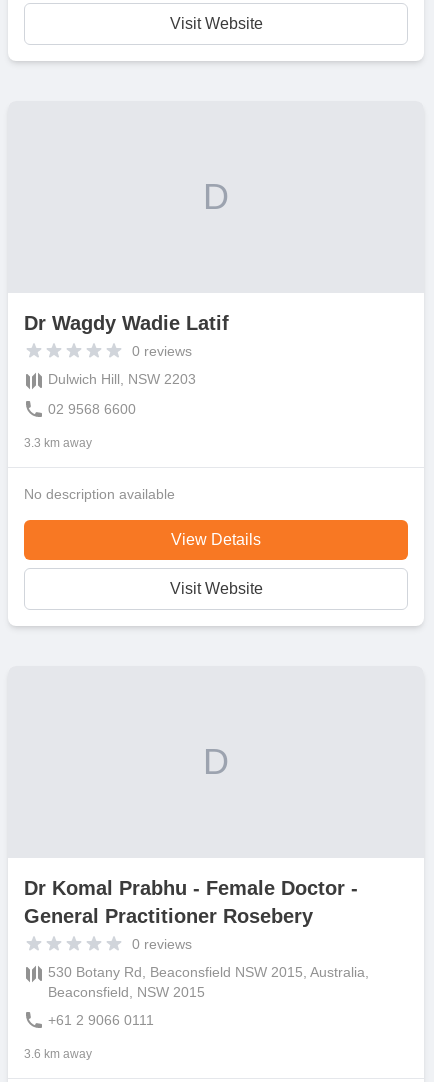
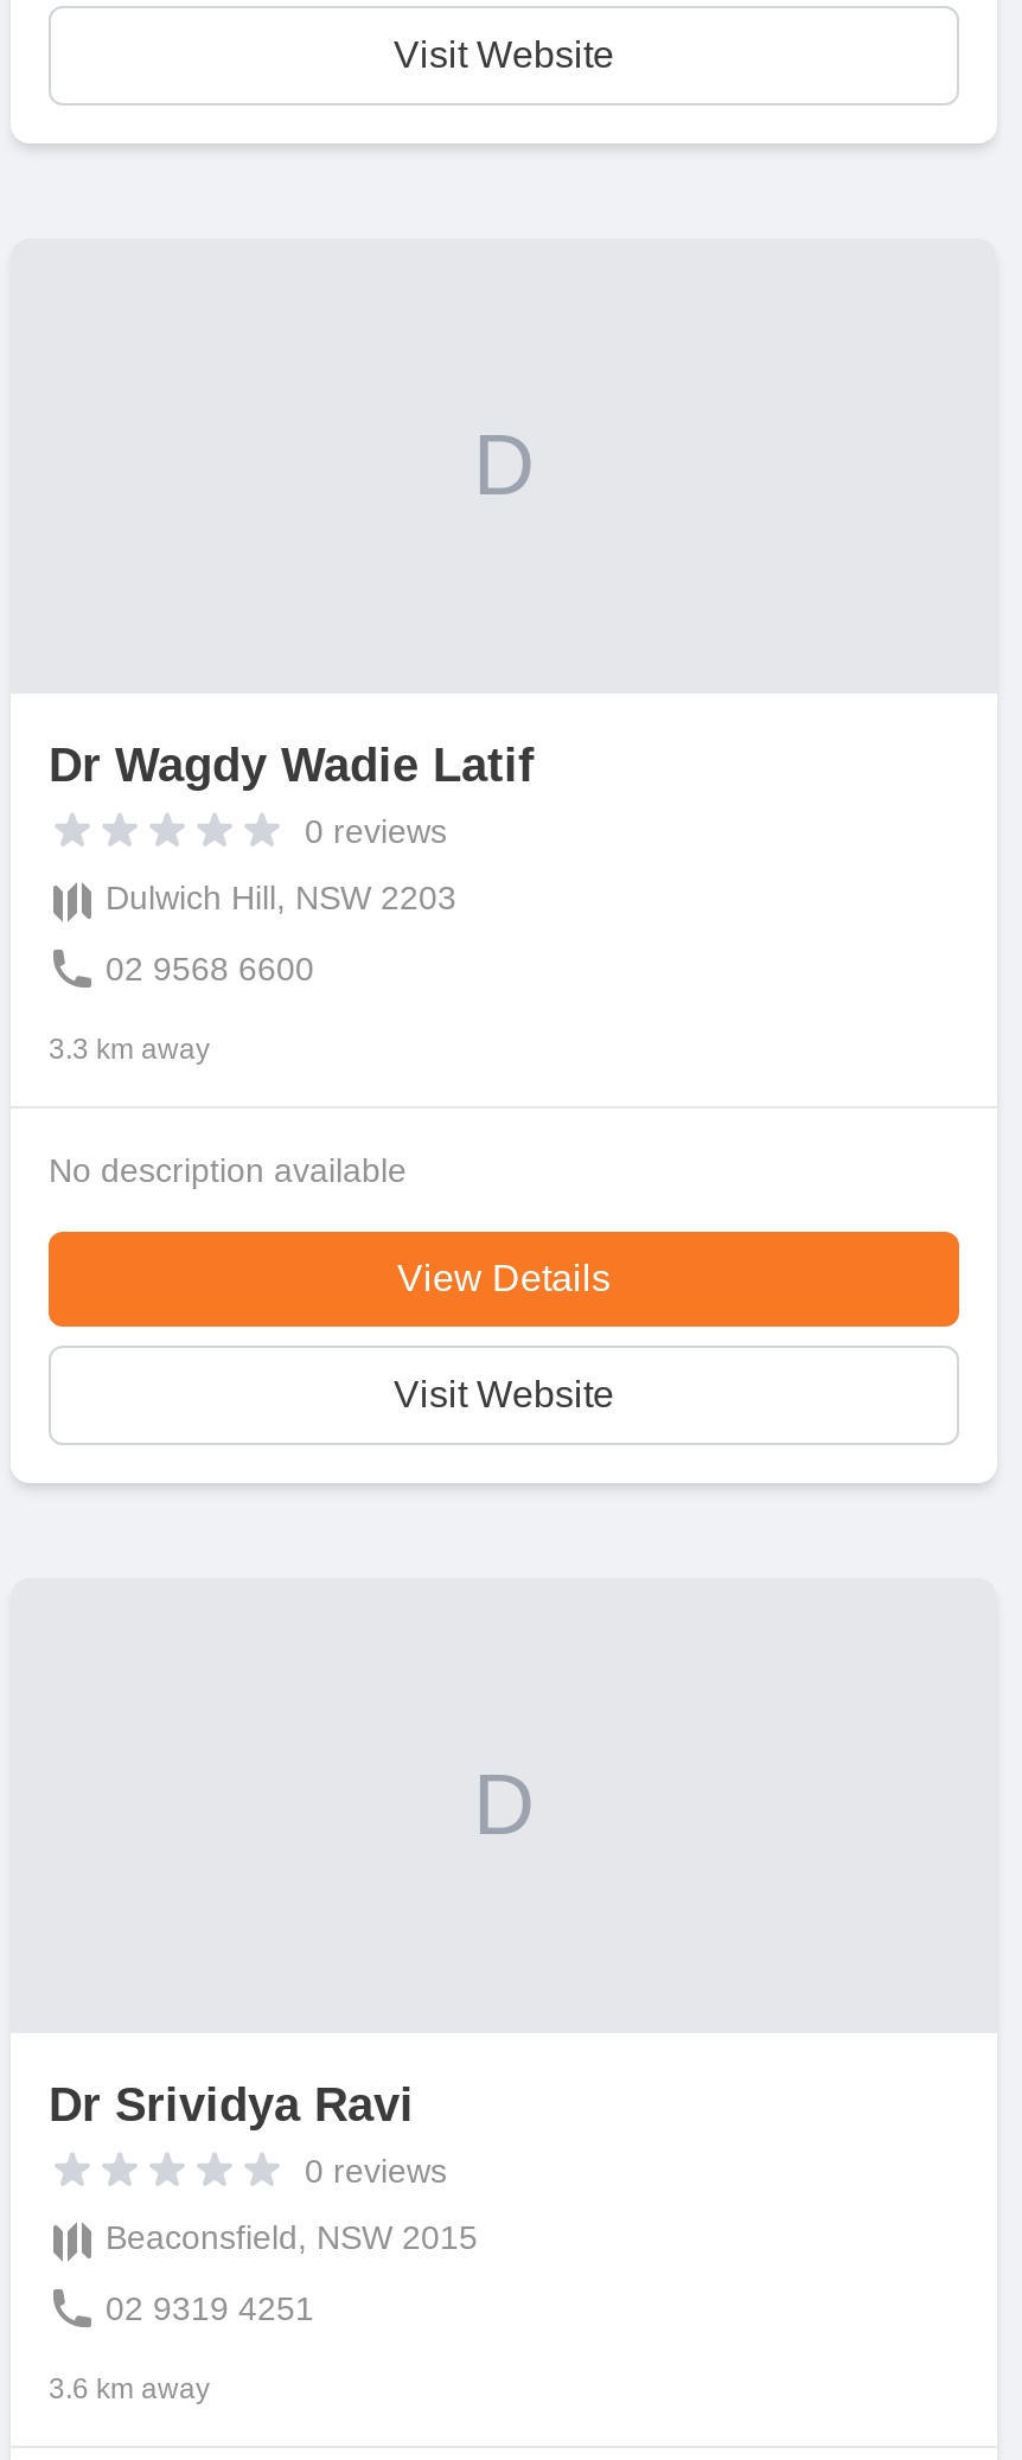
- Dr Komal Prabhu - Female Doctor -
- General Practitioner Rosebery
+ Dr Srividya Ravi

- 530 Botany Rd, Beaconsfield NSW 2015, Australia,

- +61 2 9066 0111
+ 02 9319 4251
